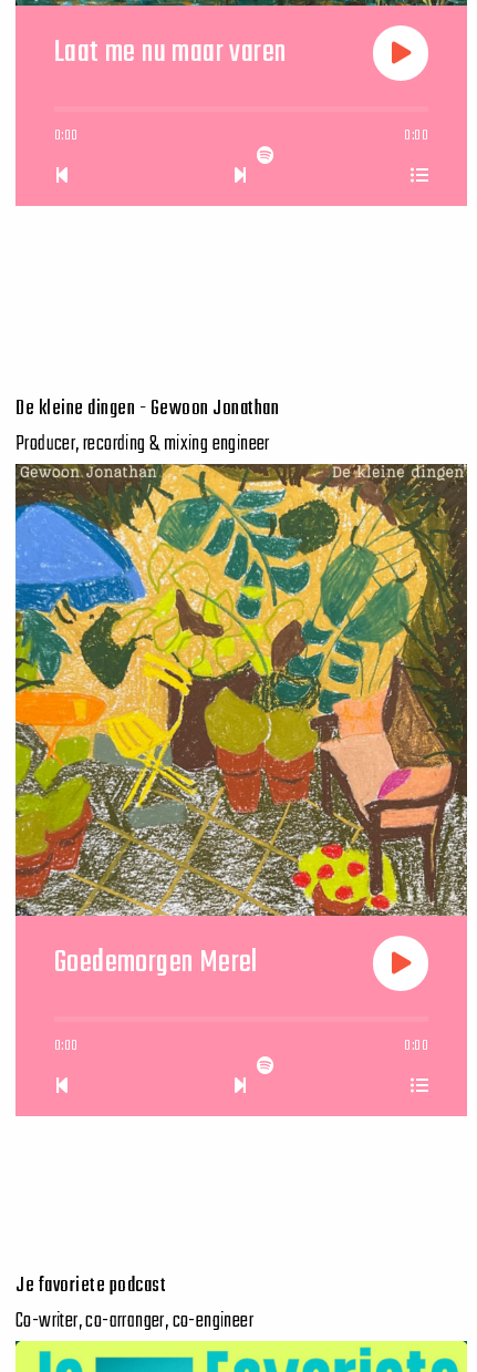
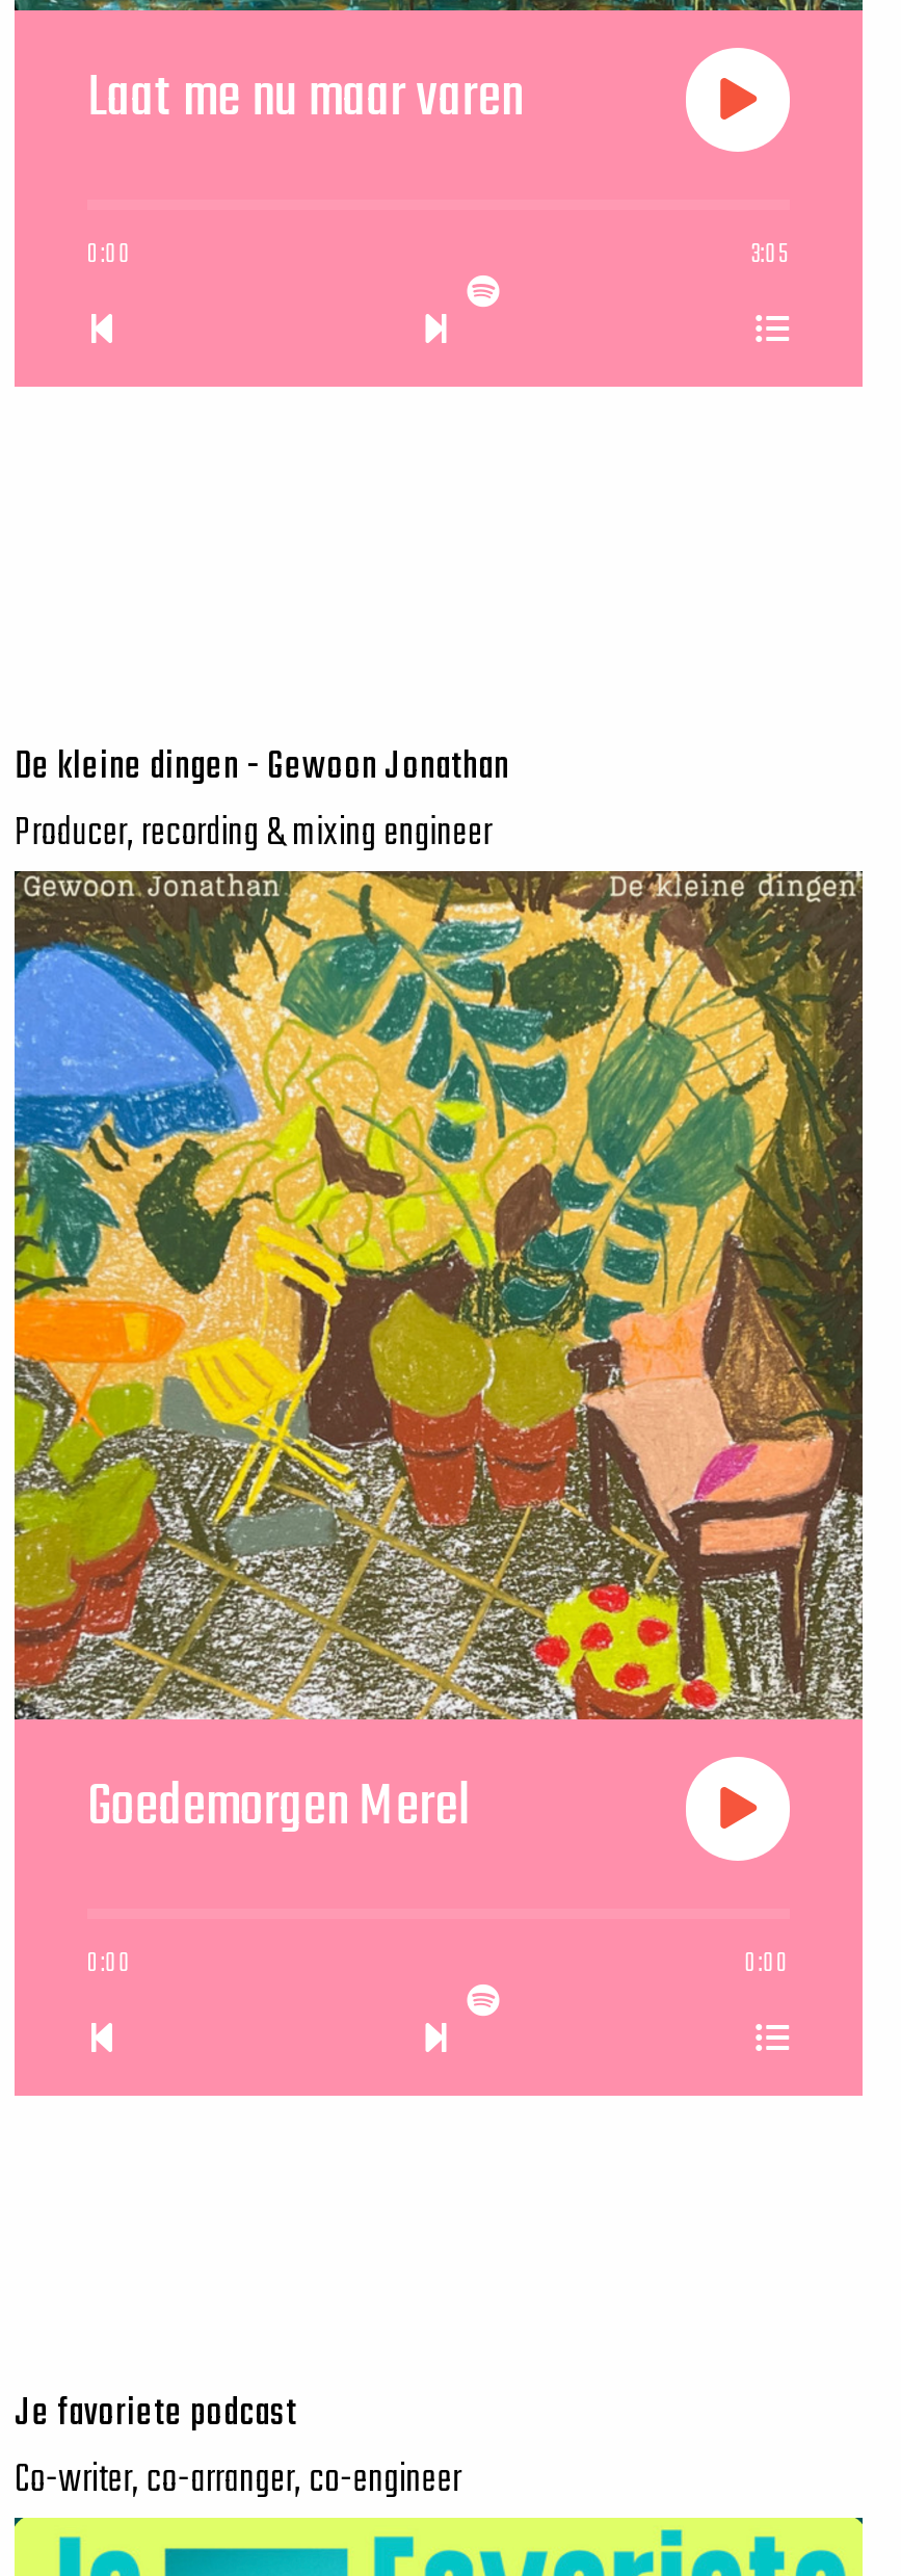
- 0:00
+ 3:05
